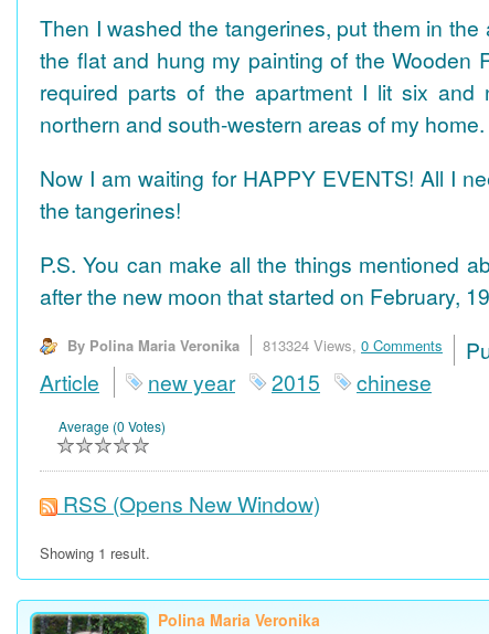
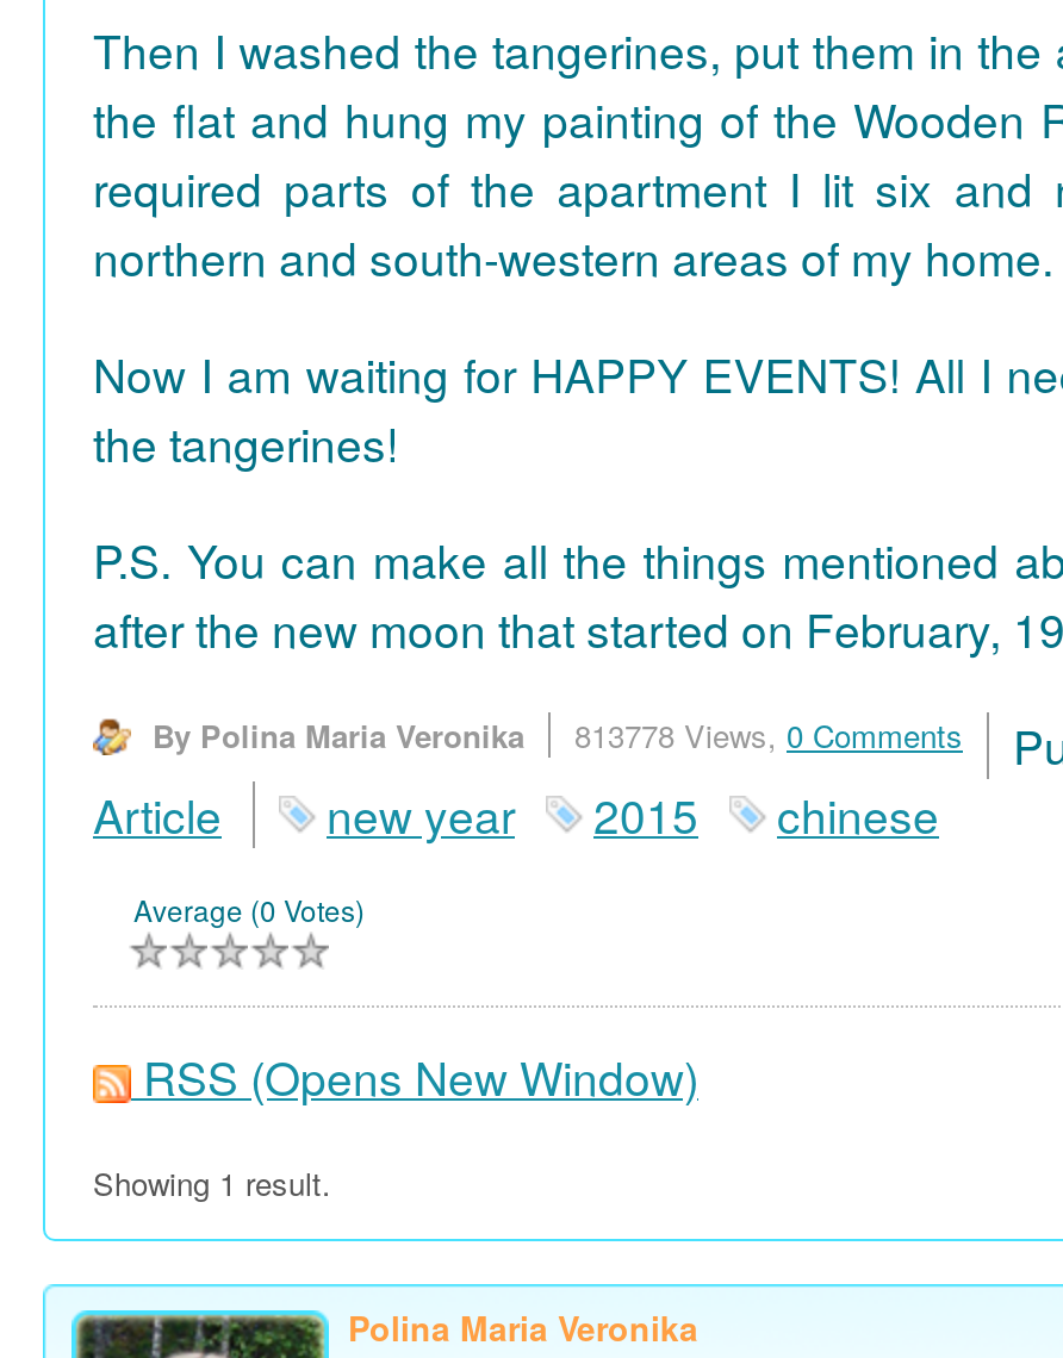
- 813324 Views, 0 Comments
+ 813778 Views, 0 Comments
